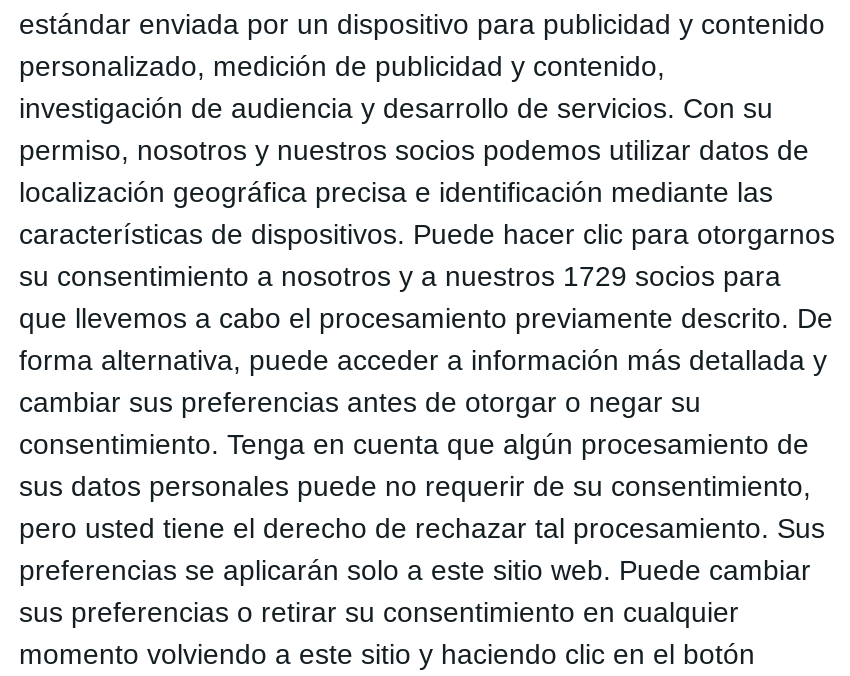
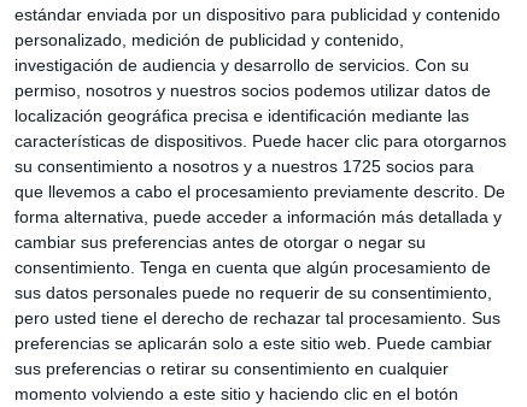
- su consentimiento a nosotros y a nuestros 1729 socios para
+ su consentimiento a nosotros y a nuestros 1725 socios para
